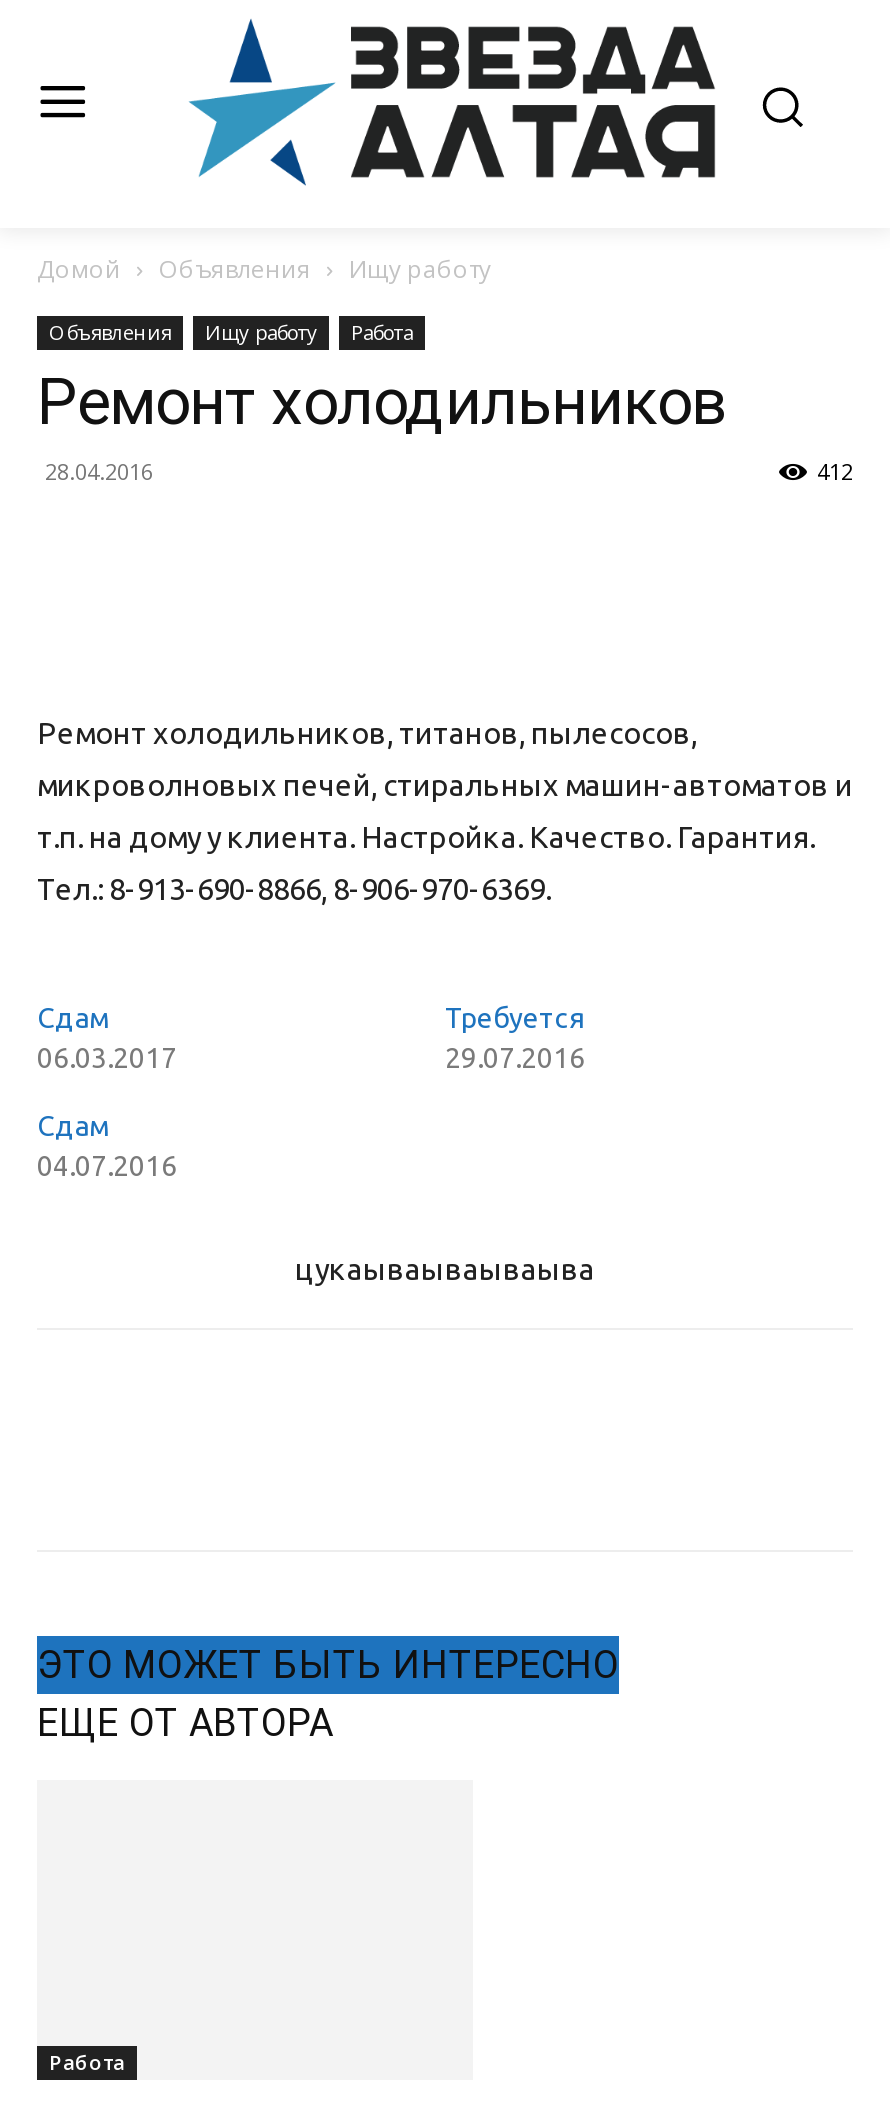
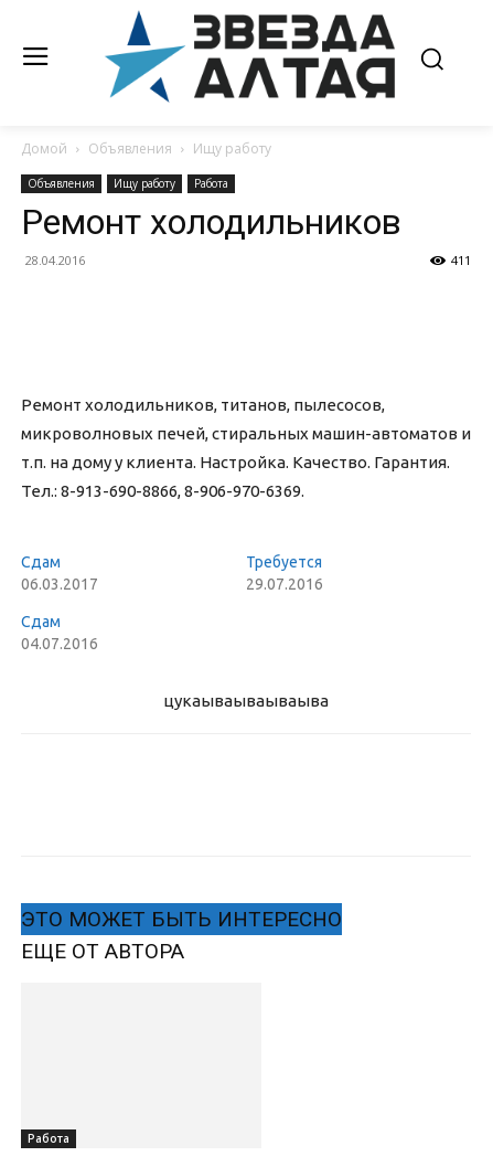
- 412
+ 411
